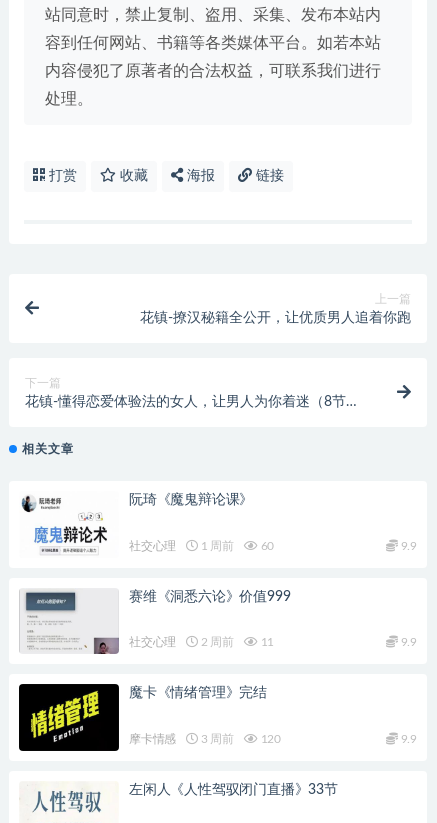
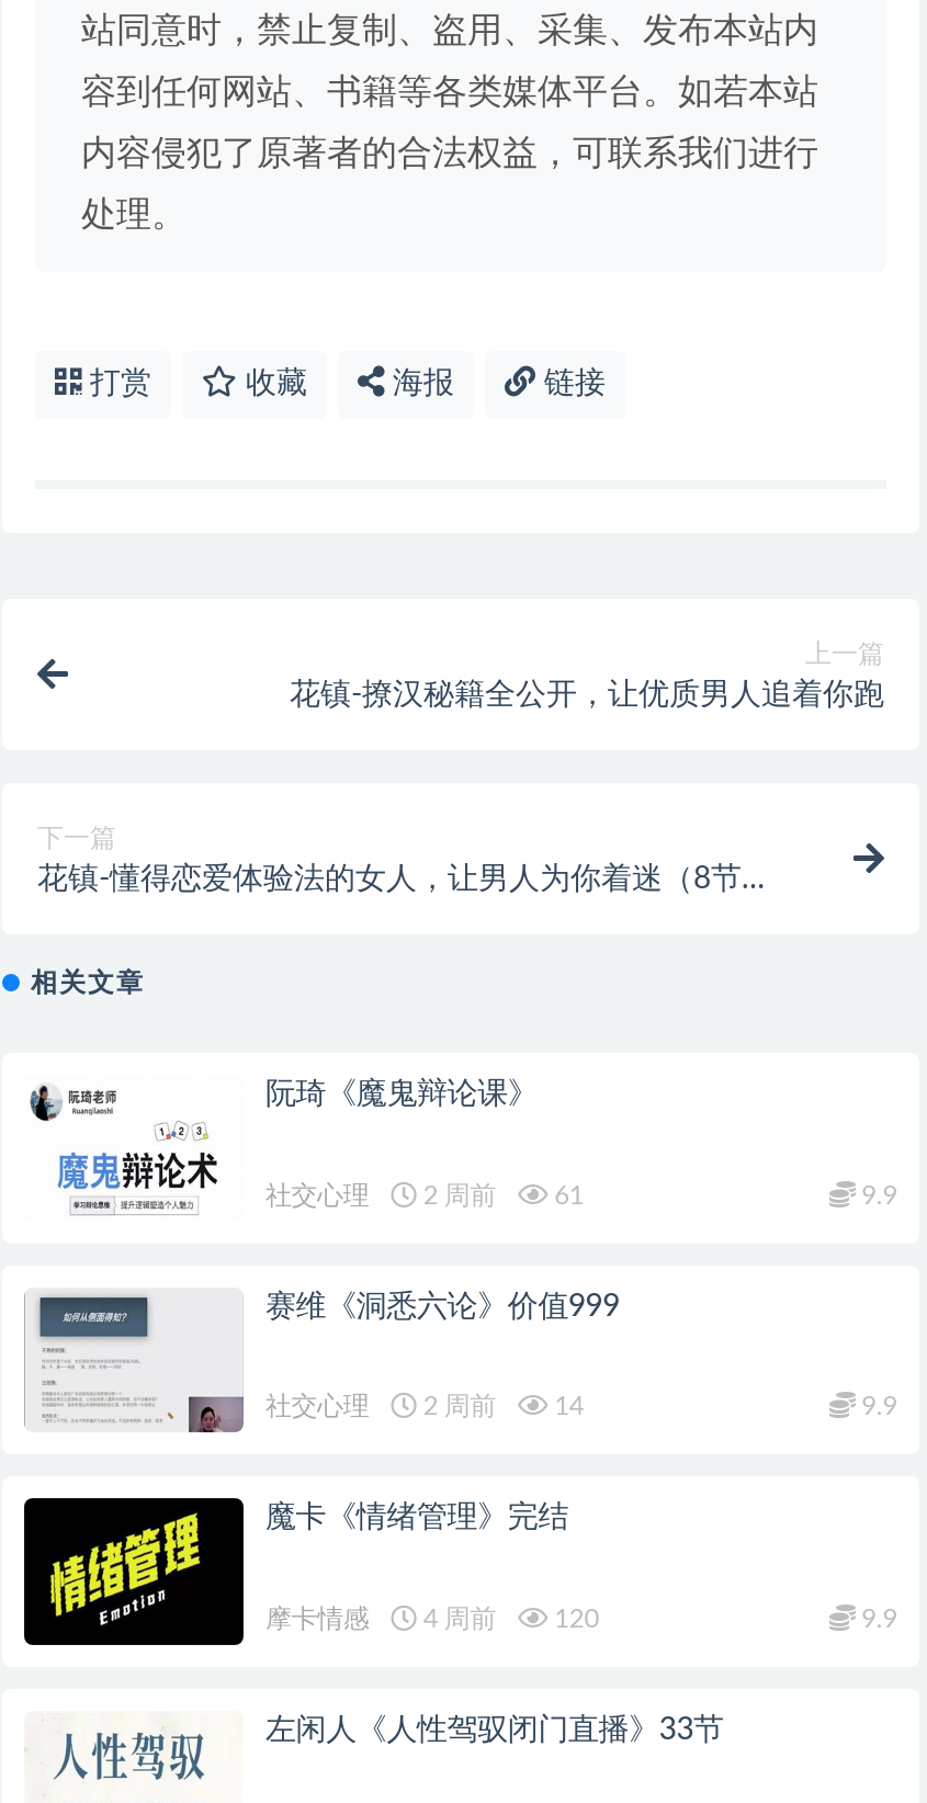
- 1 周前
+ 2 周前

- 60
+ 61

- 社交心理 2 周前 11
+ 社交心理 2 周前 14

- 摩卡情感 3 周前 120
+ 摩卡情感 4 周前 120
